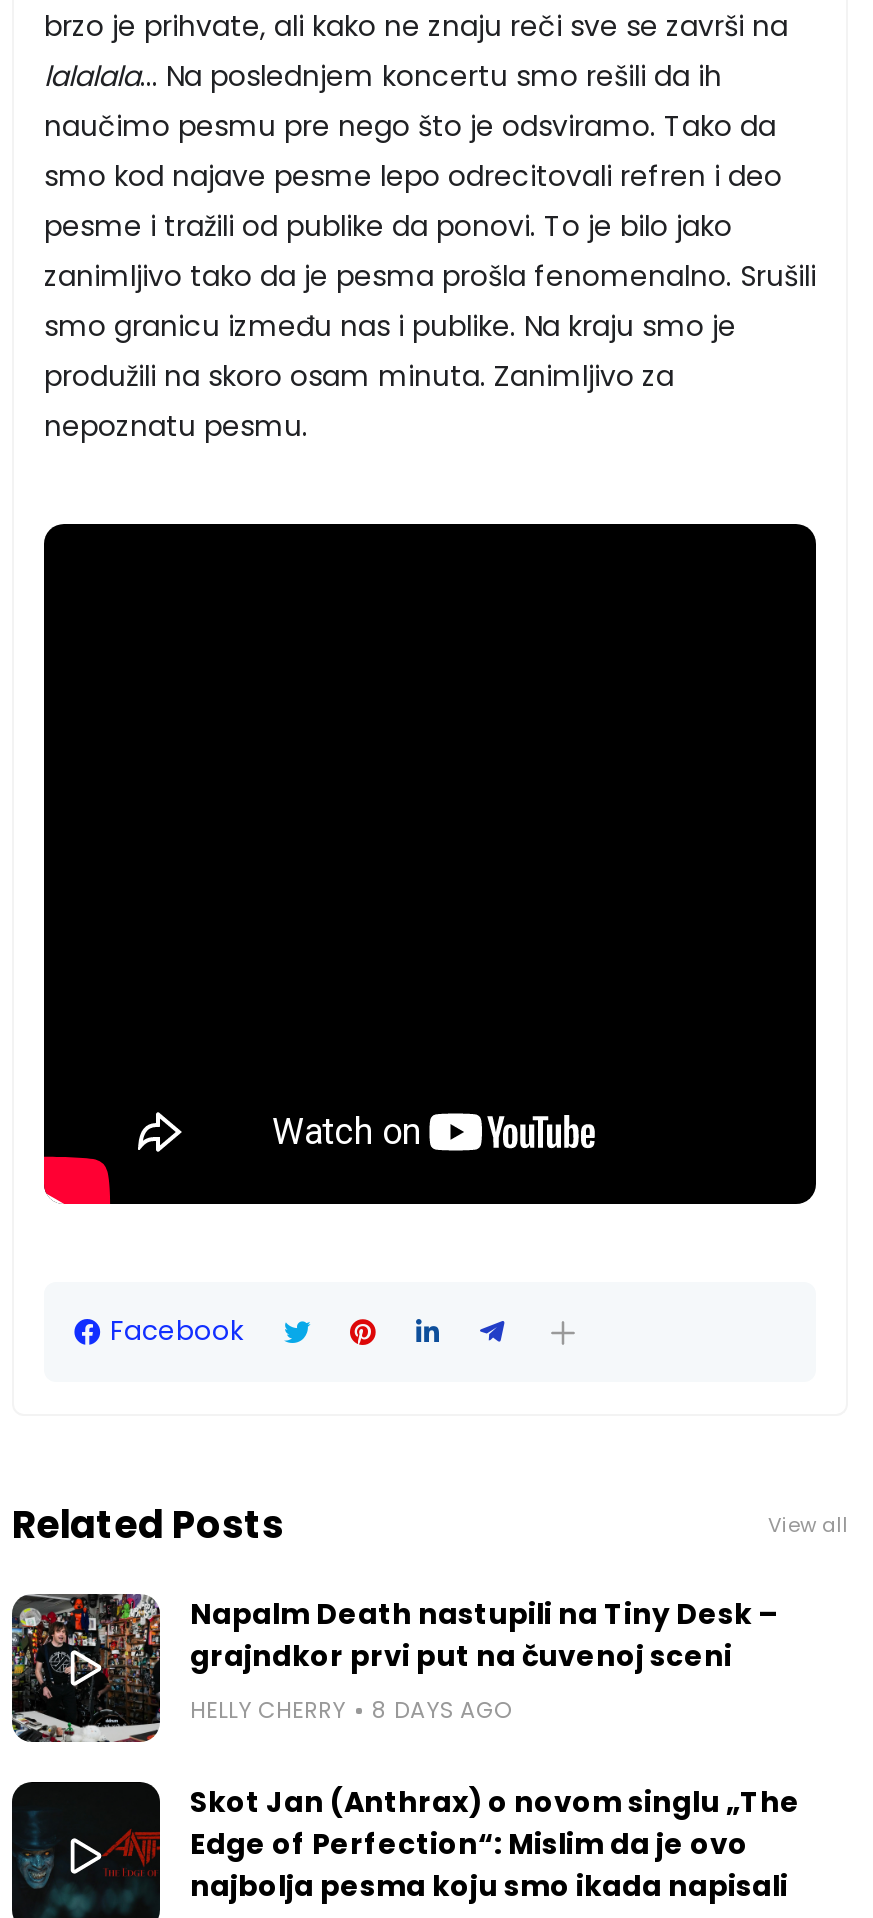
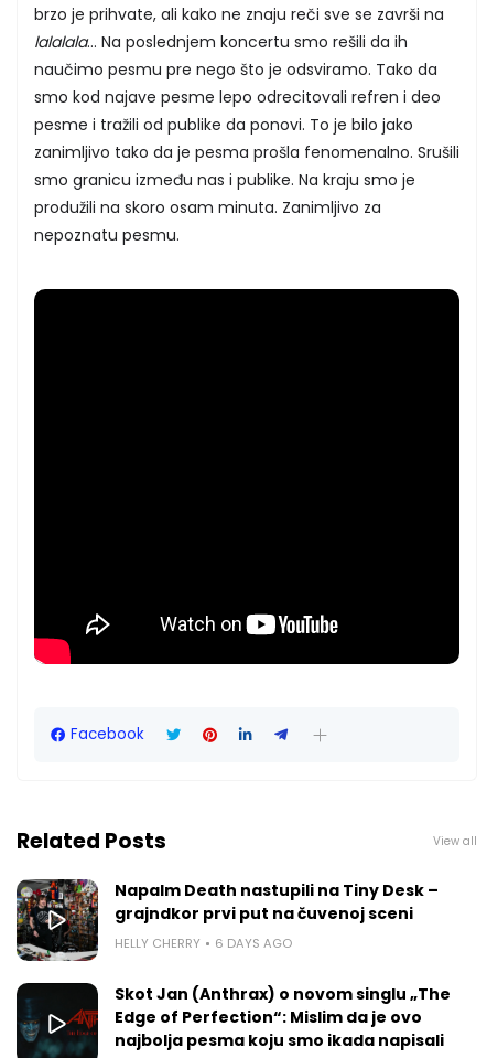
- HELLY CHERRY 8 DAYS AGO
+ HELLY CHERRY 6 DAYS AGO
